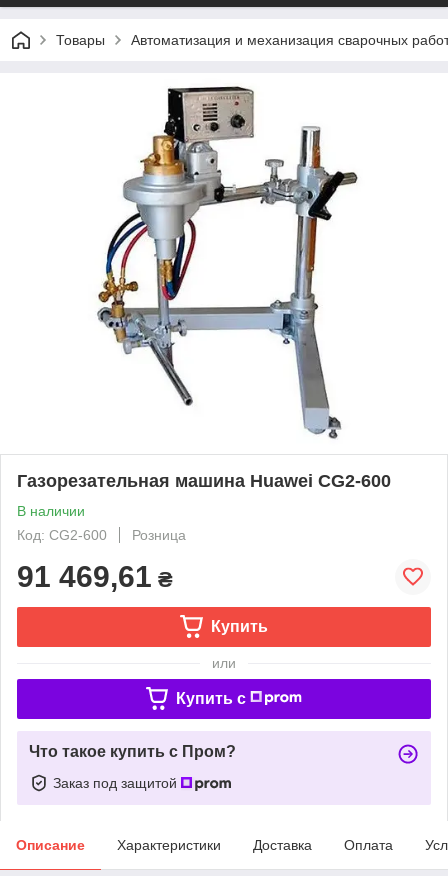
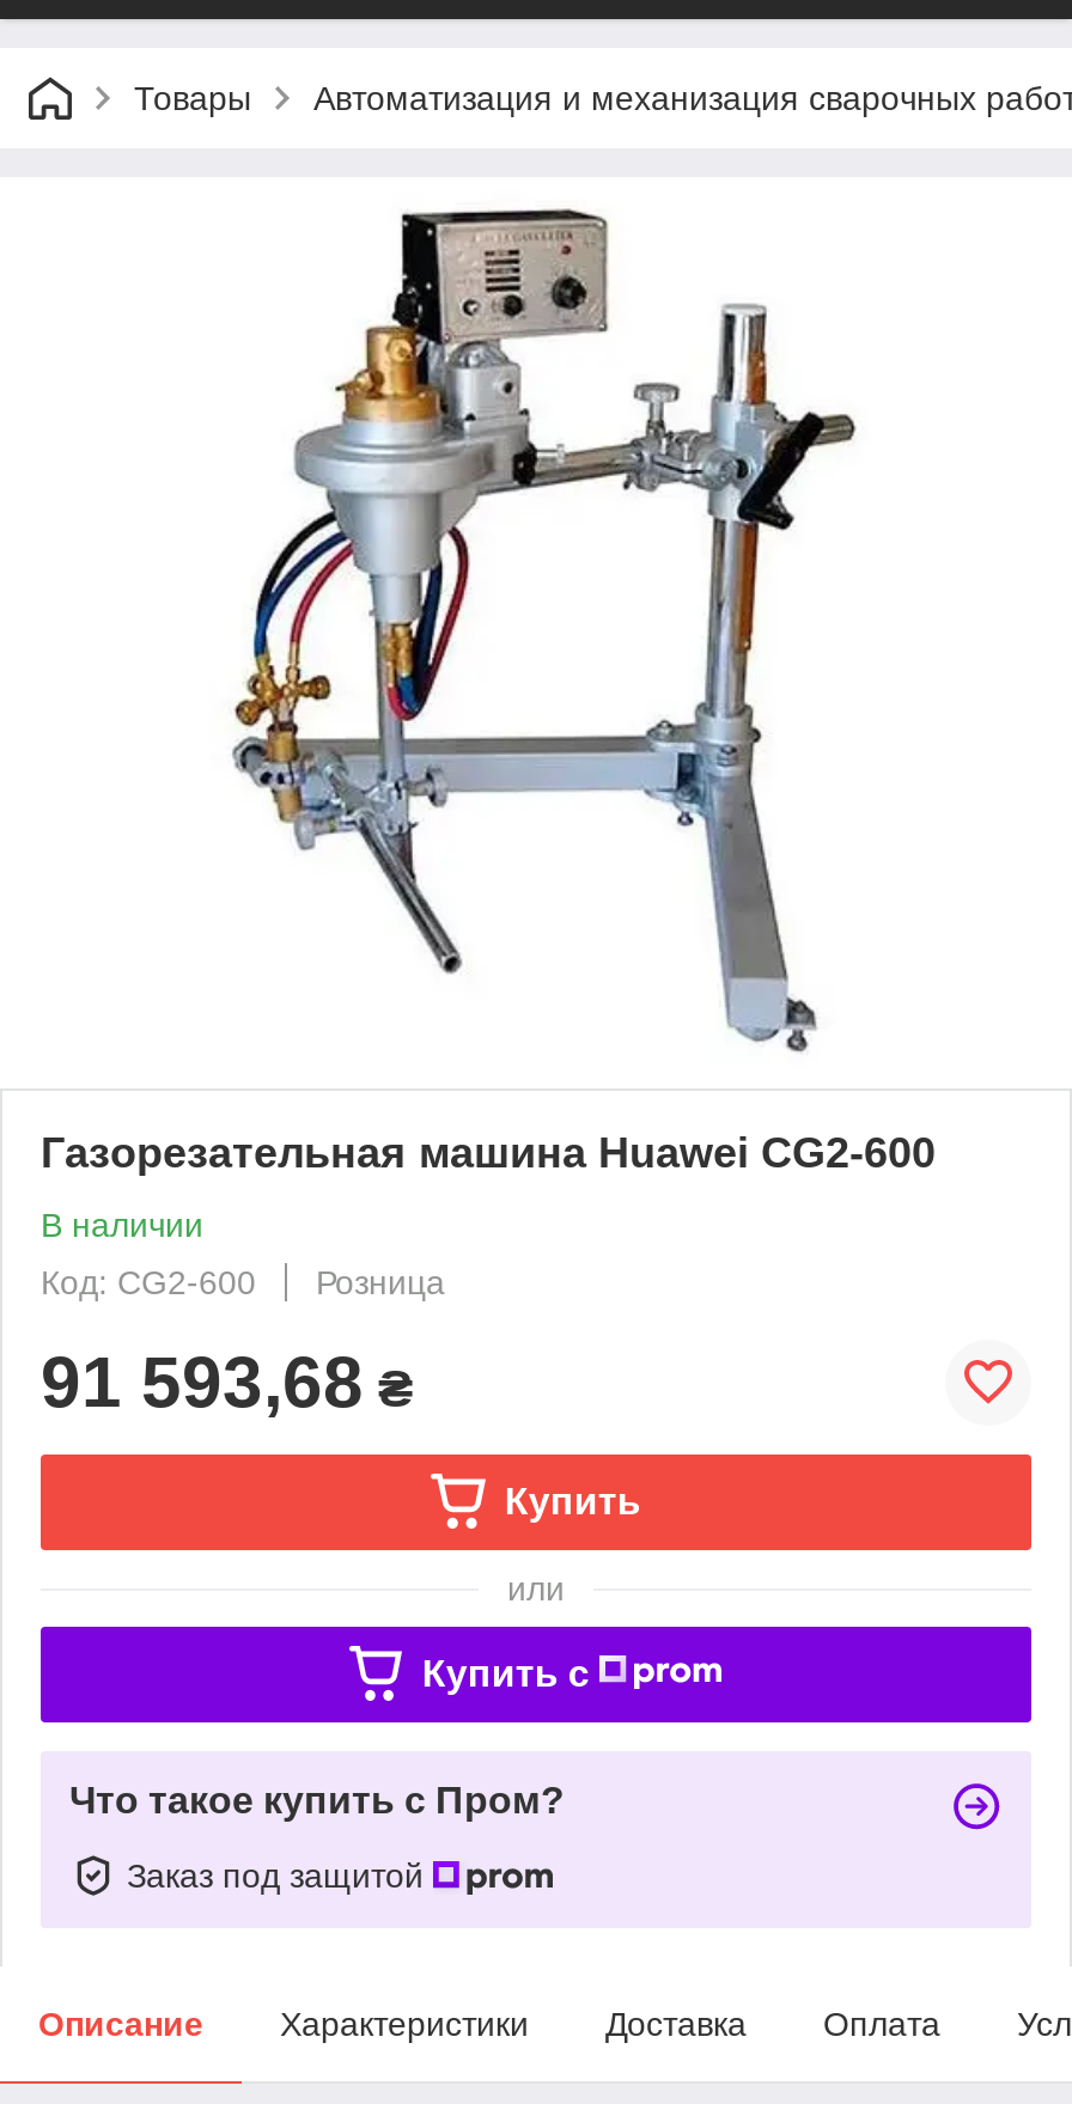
- 91 469,61 ₴
+ 91 593,68 ₴
